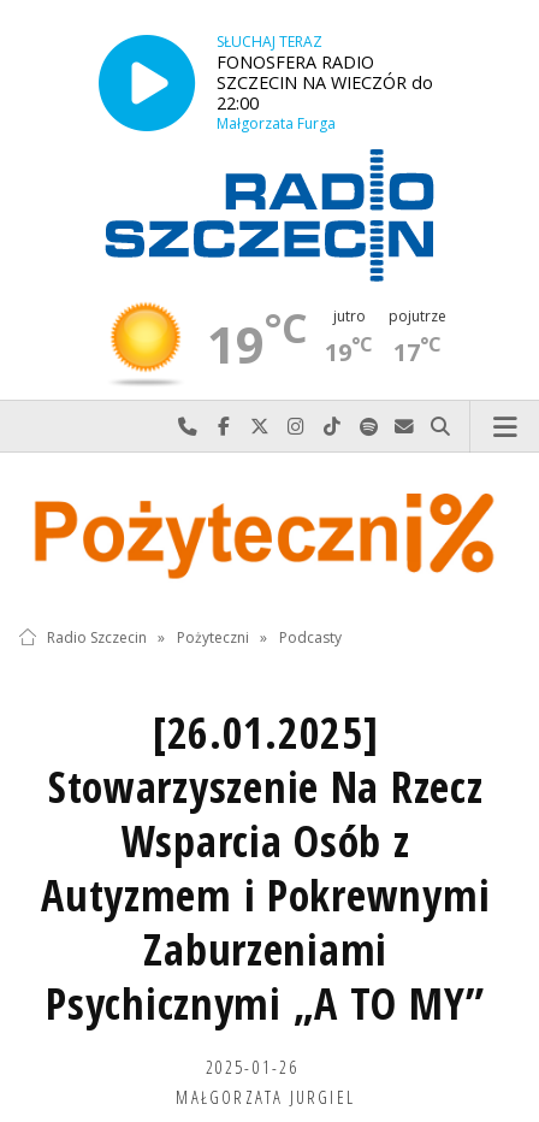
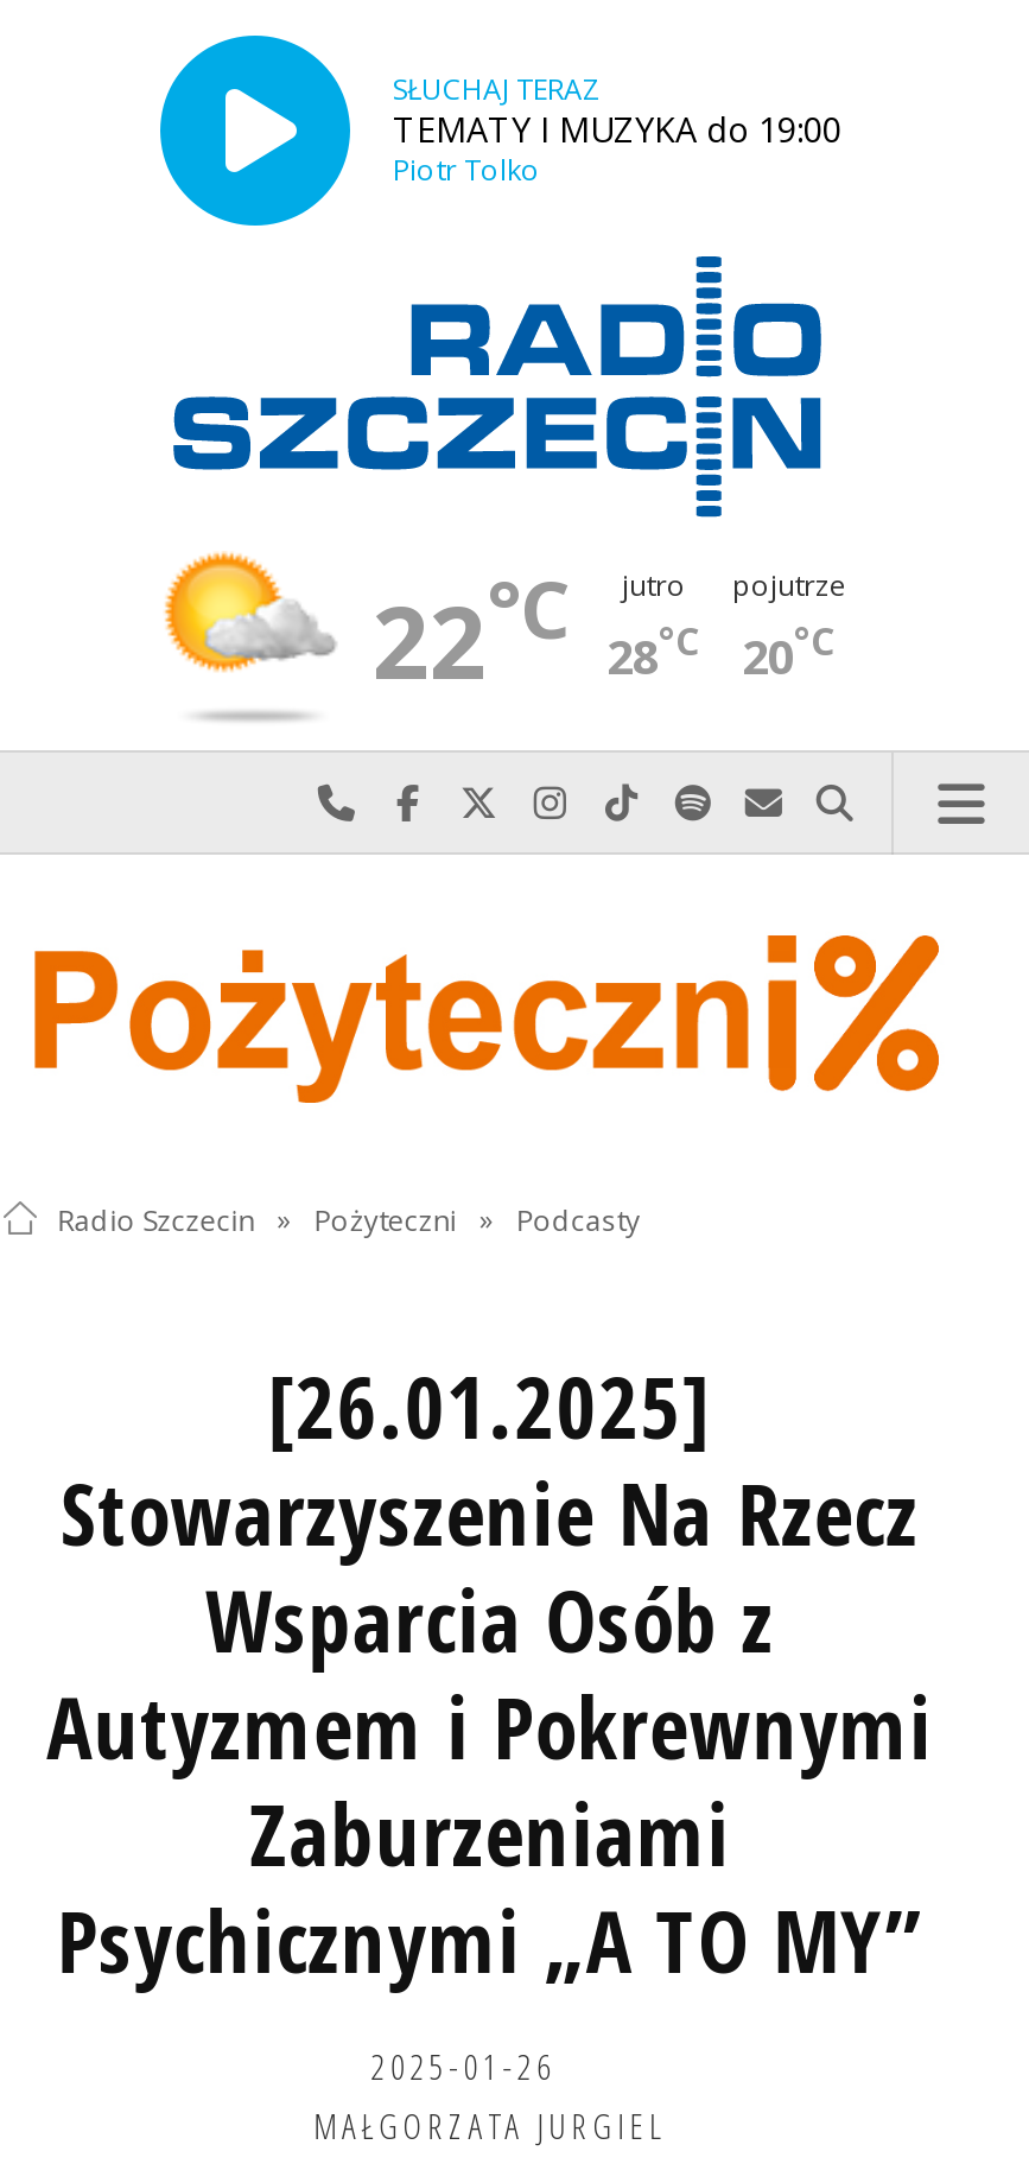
- FONOSFERA RADIO
- SZCZECIN NA WIECZÓR do
- 22:00
- Małgorzata Furga
+ TEMATY I MUZYKA do 19:00
+ Piotr Tolko

- [image]
- 19°C
+ [image]
+ 22°C

- 19°C
+ 28°C

- 17°C
+ 20°C
